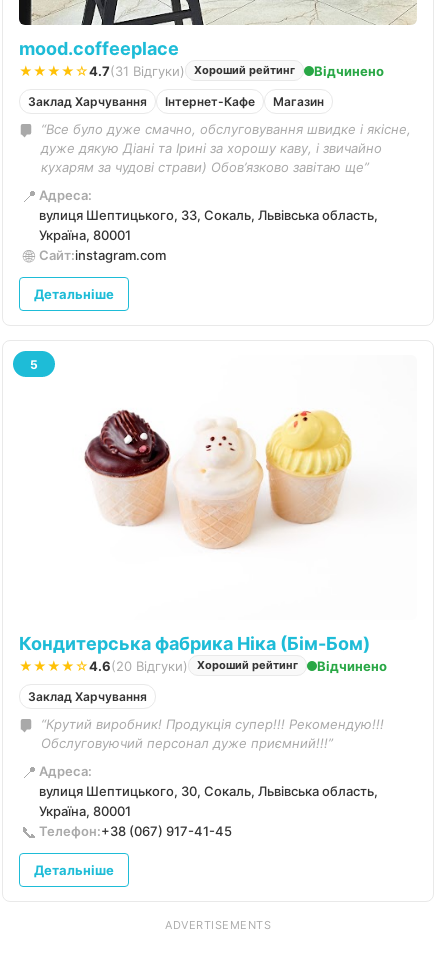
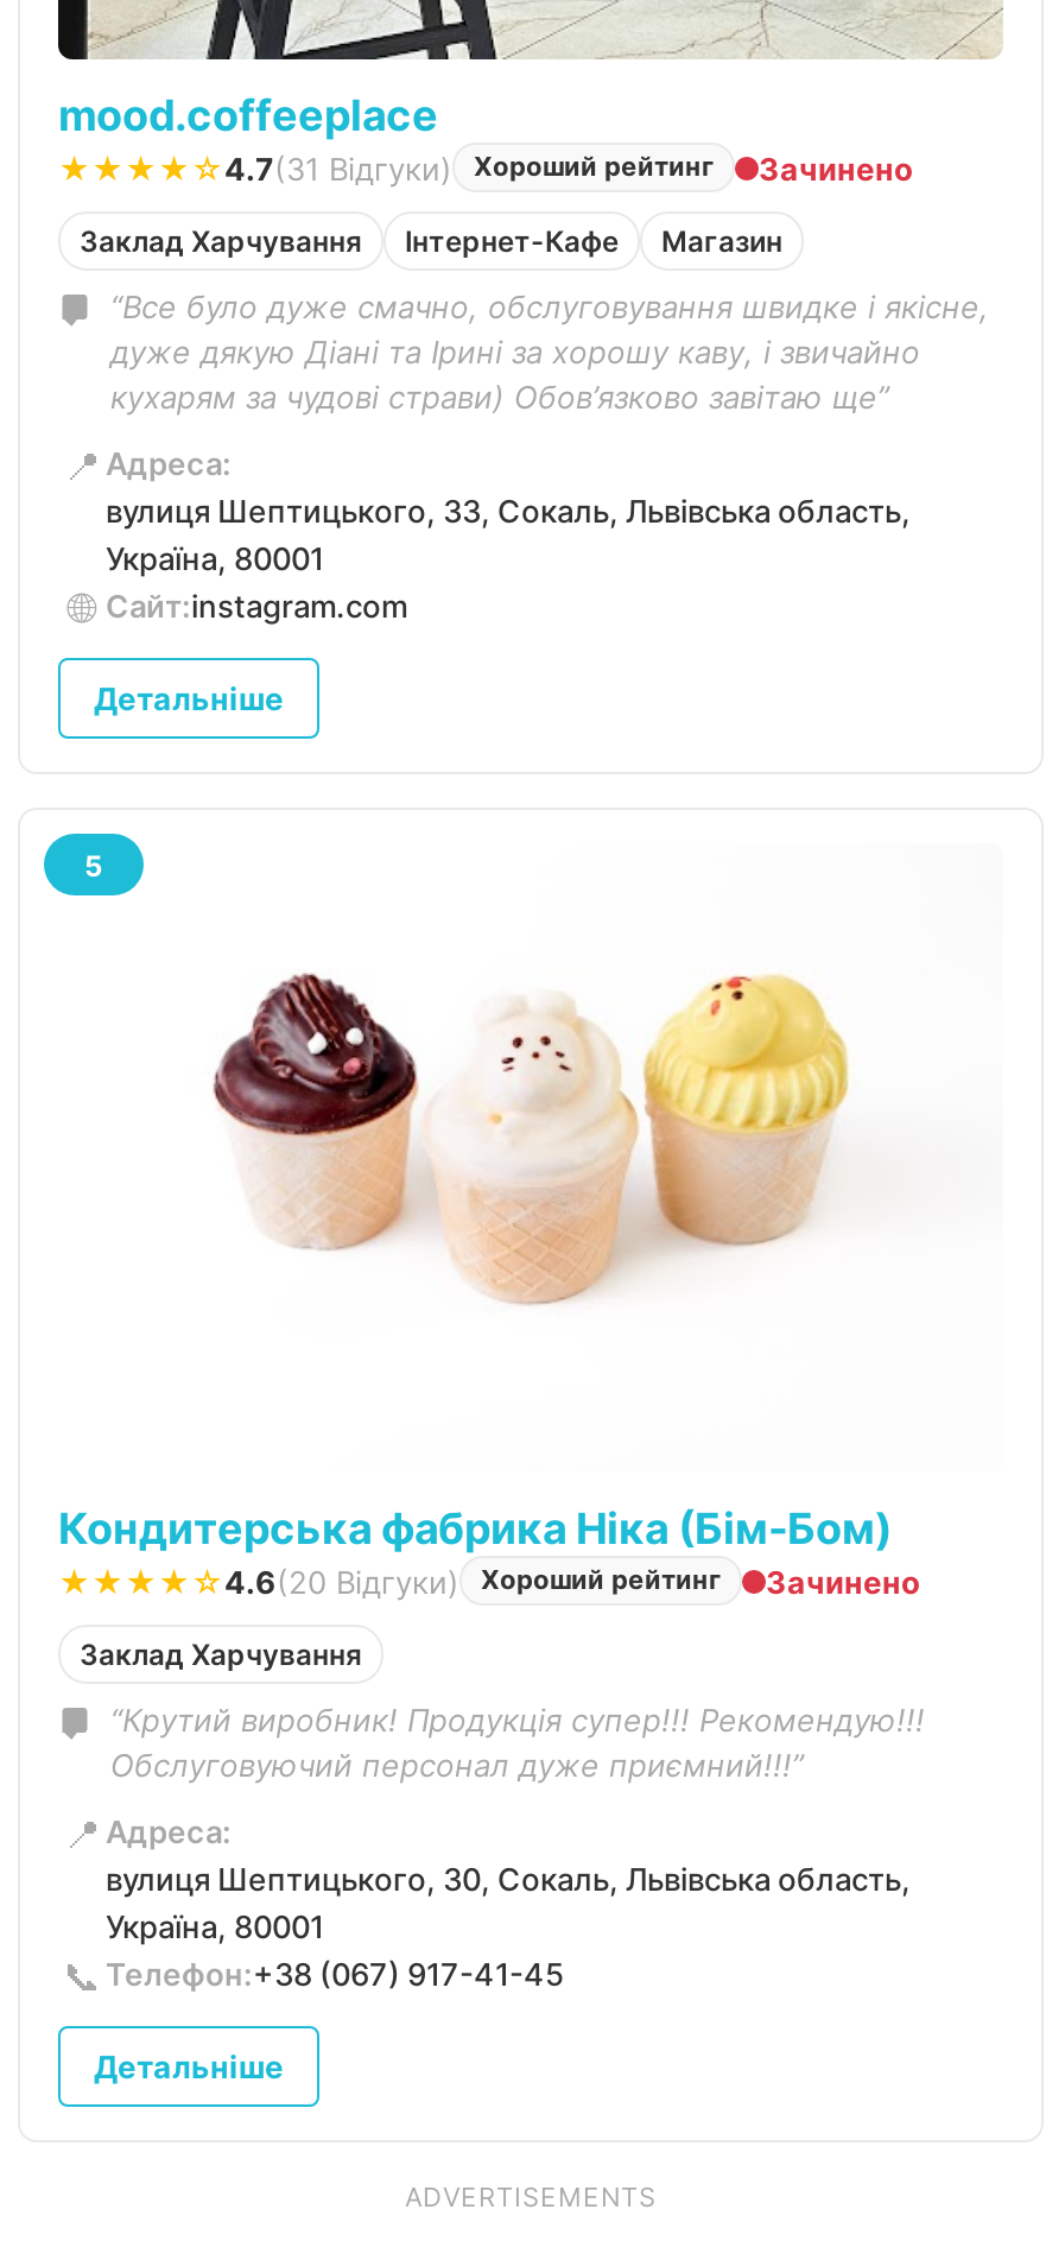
- Відчинено
+ Зачинено

- Відчинено
+ Зачинено
